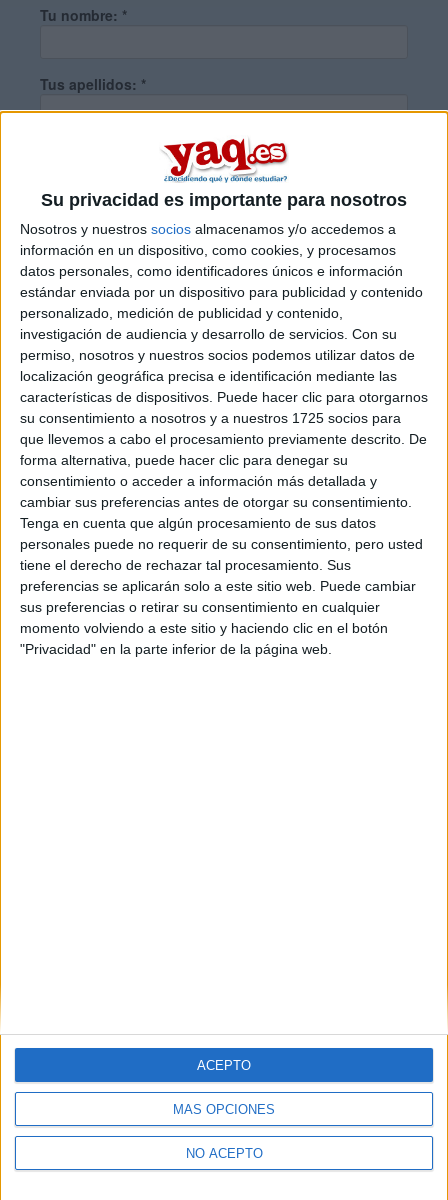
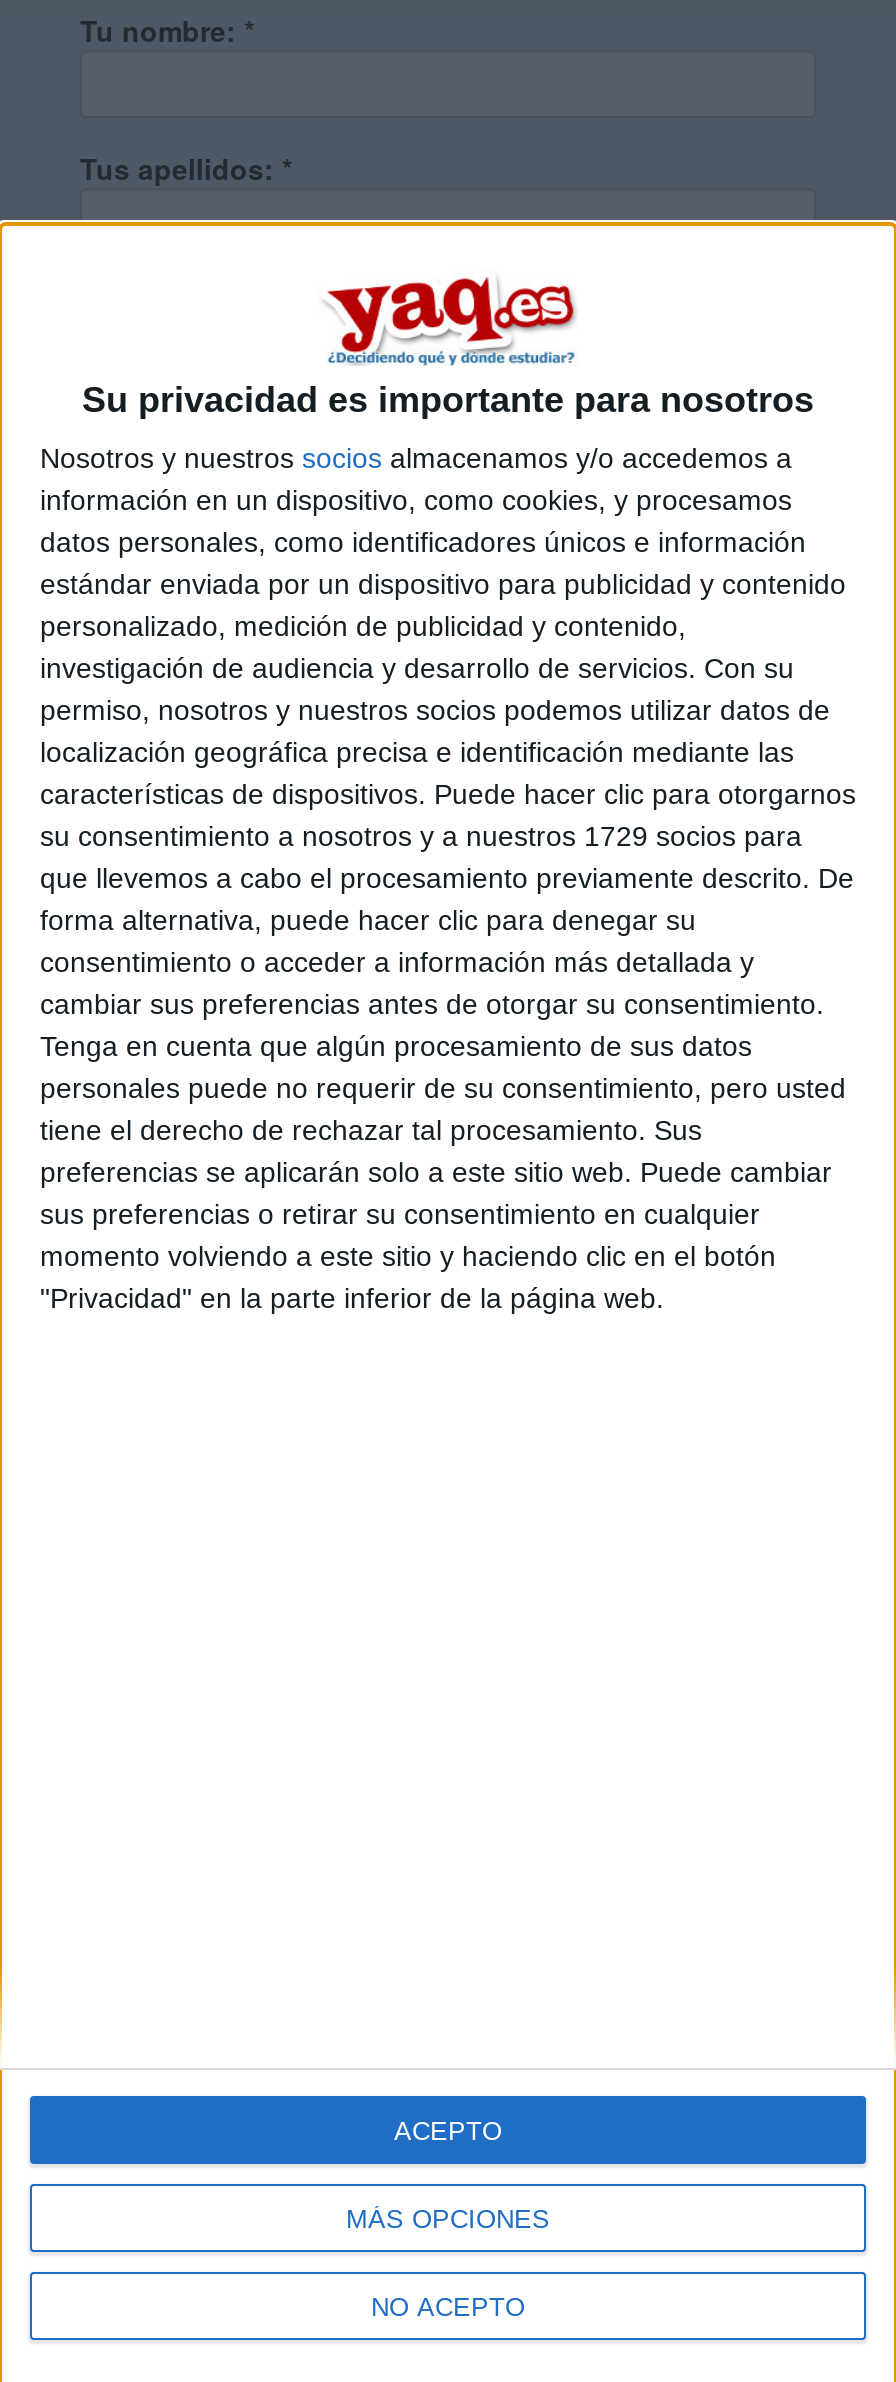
- su consentimiento a nosotros y a nuestros 1725 socios para
+ su consentimiento a nosotros y a nuestros 1729 socios para
